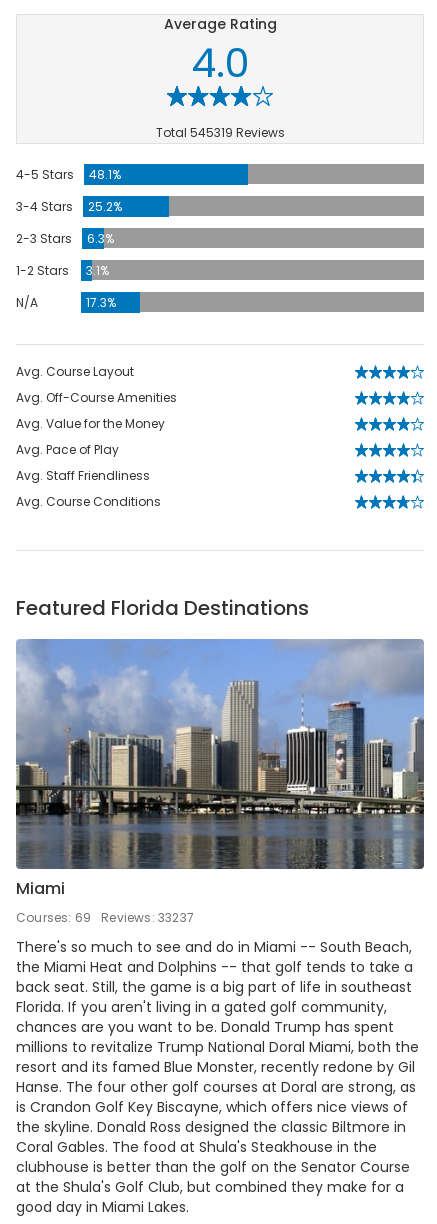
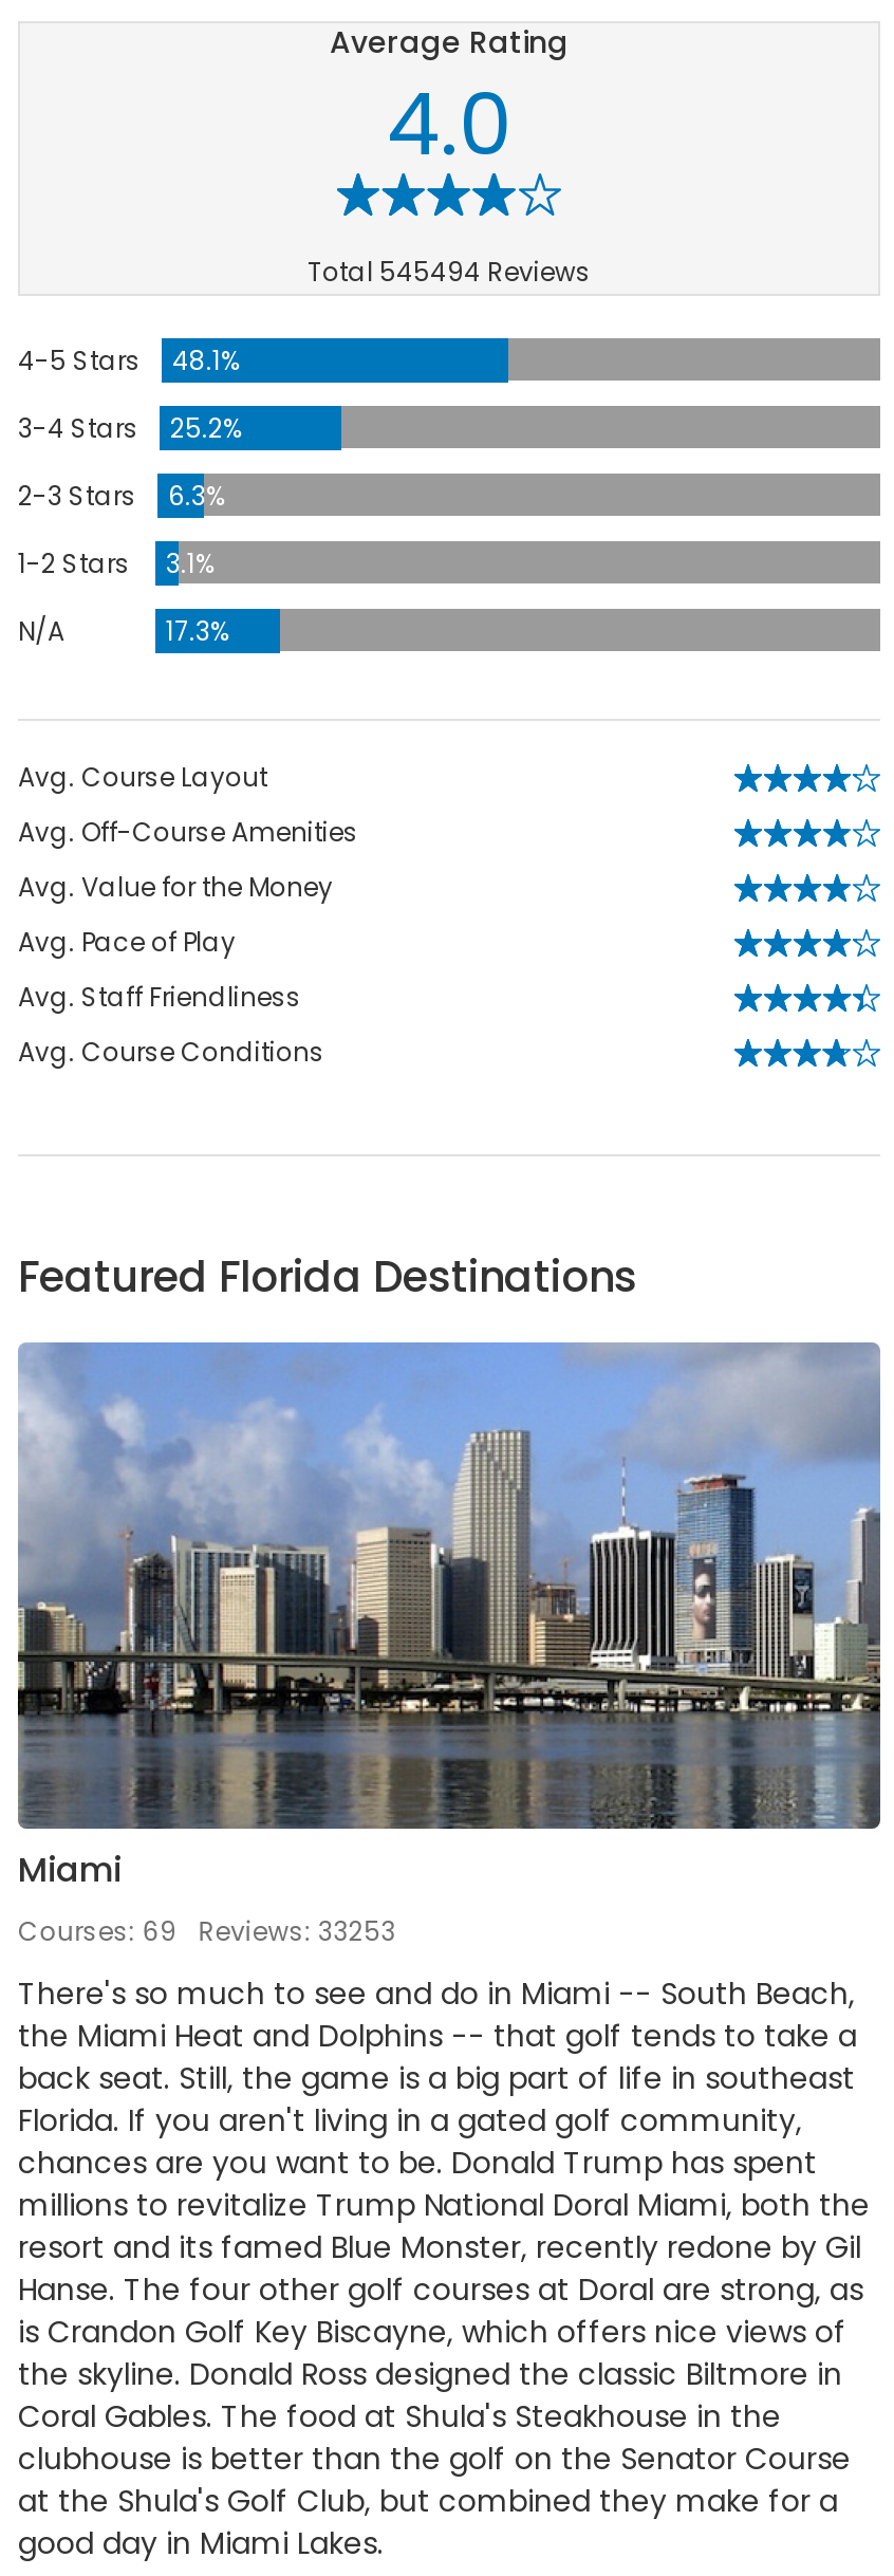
- Total 545319 Reviews
+ Total 545494 Reviews

- Courses: 69 Reviews: 33237
+ Courses: 69 Reviews: 33253
